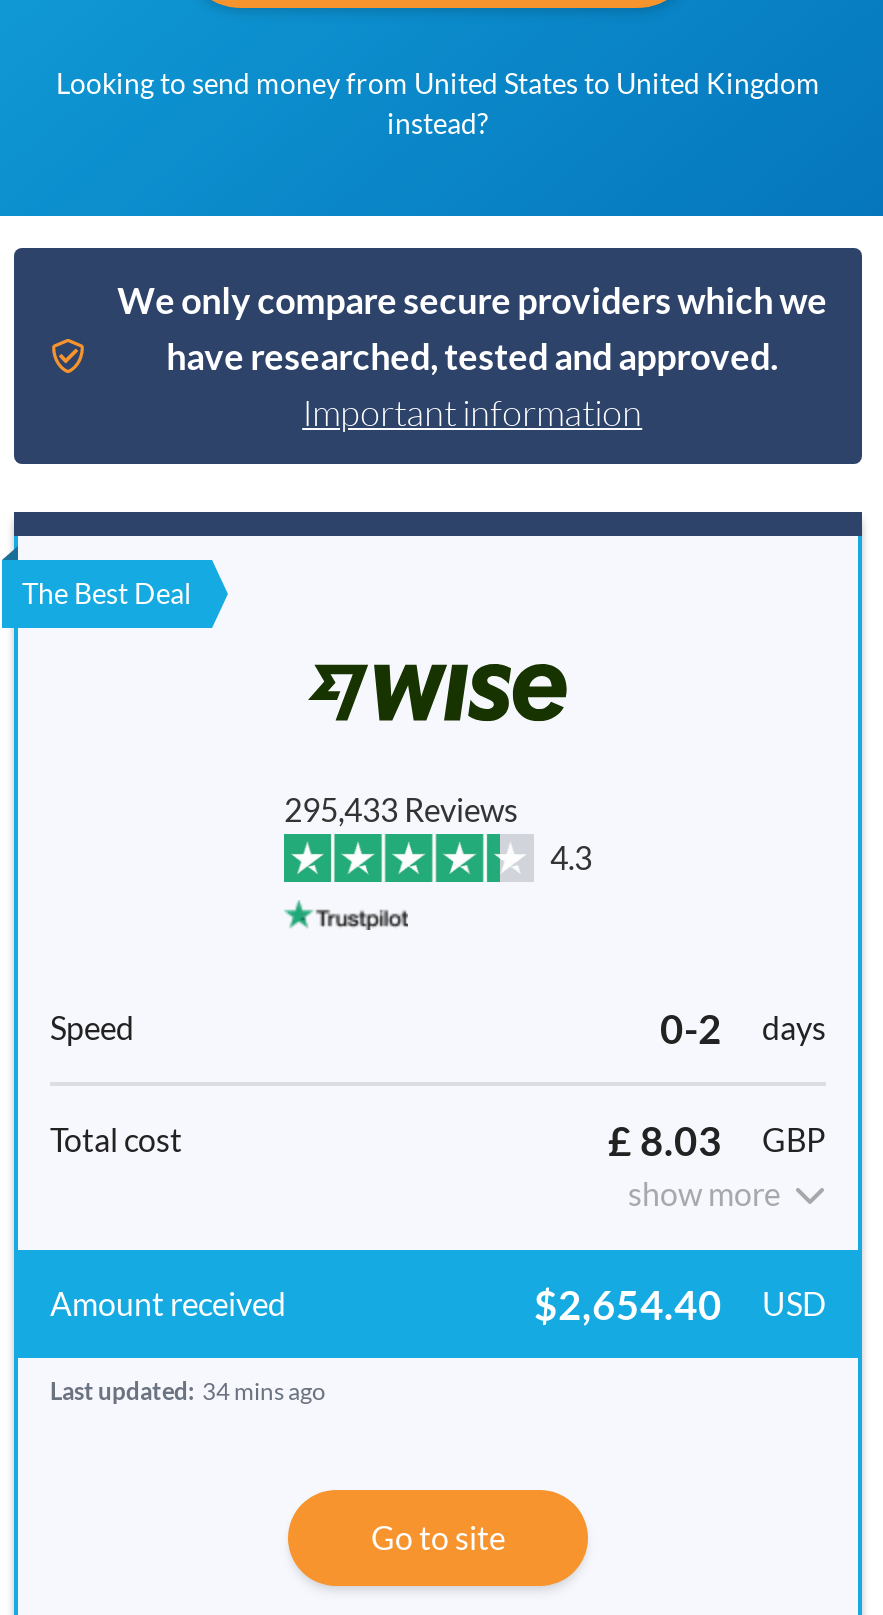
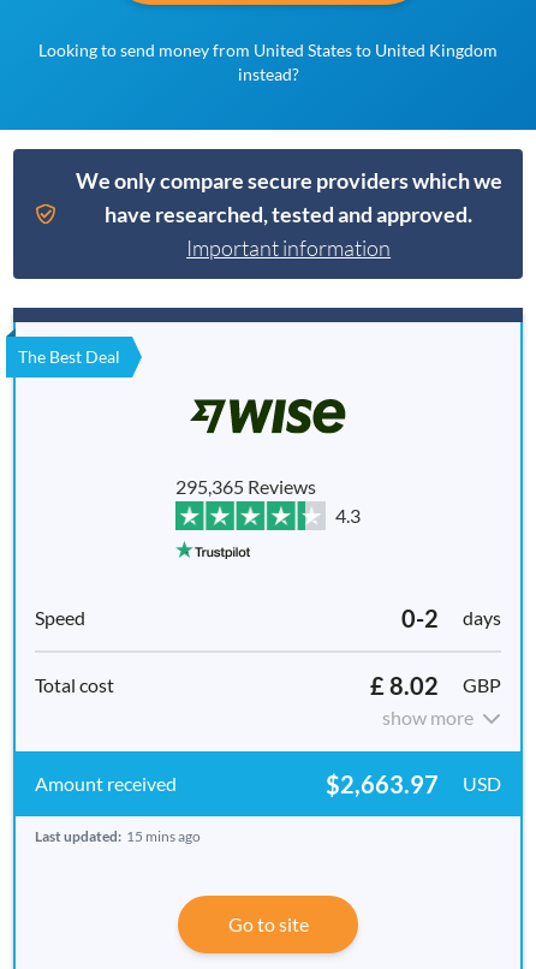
- 295,433 Reviews
+ 295,365 Reviews

- £ 8.03 GBP
+ £ 8.02 GBP

- $2,654.40 USD
+ $2,663.97 USD

- Last updated: 34 mins ago
+ Last updated: 15 mins ago
